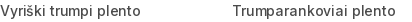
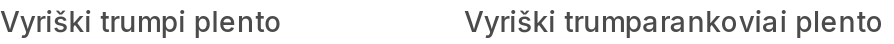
- Trumparankoviai plento
+ Vyriški trumparankoviai plento
